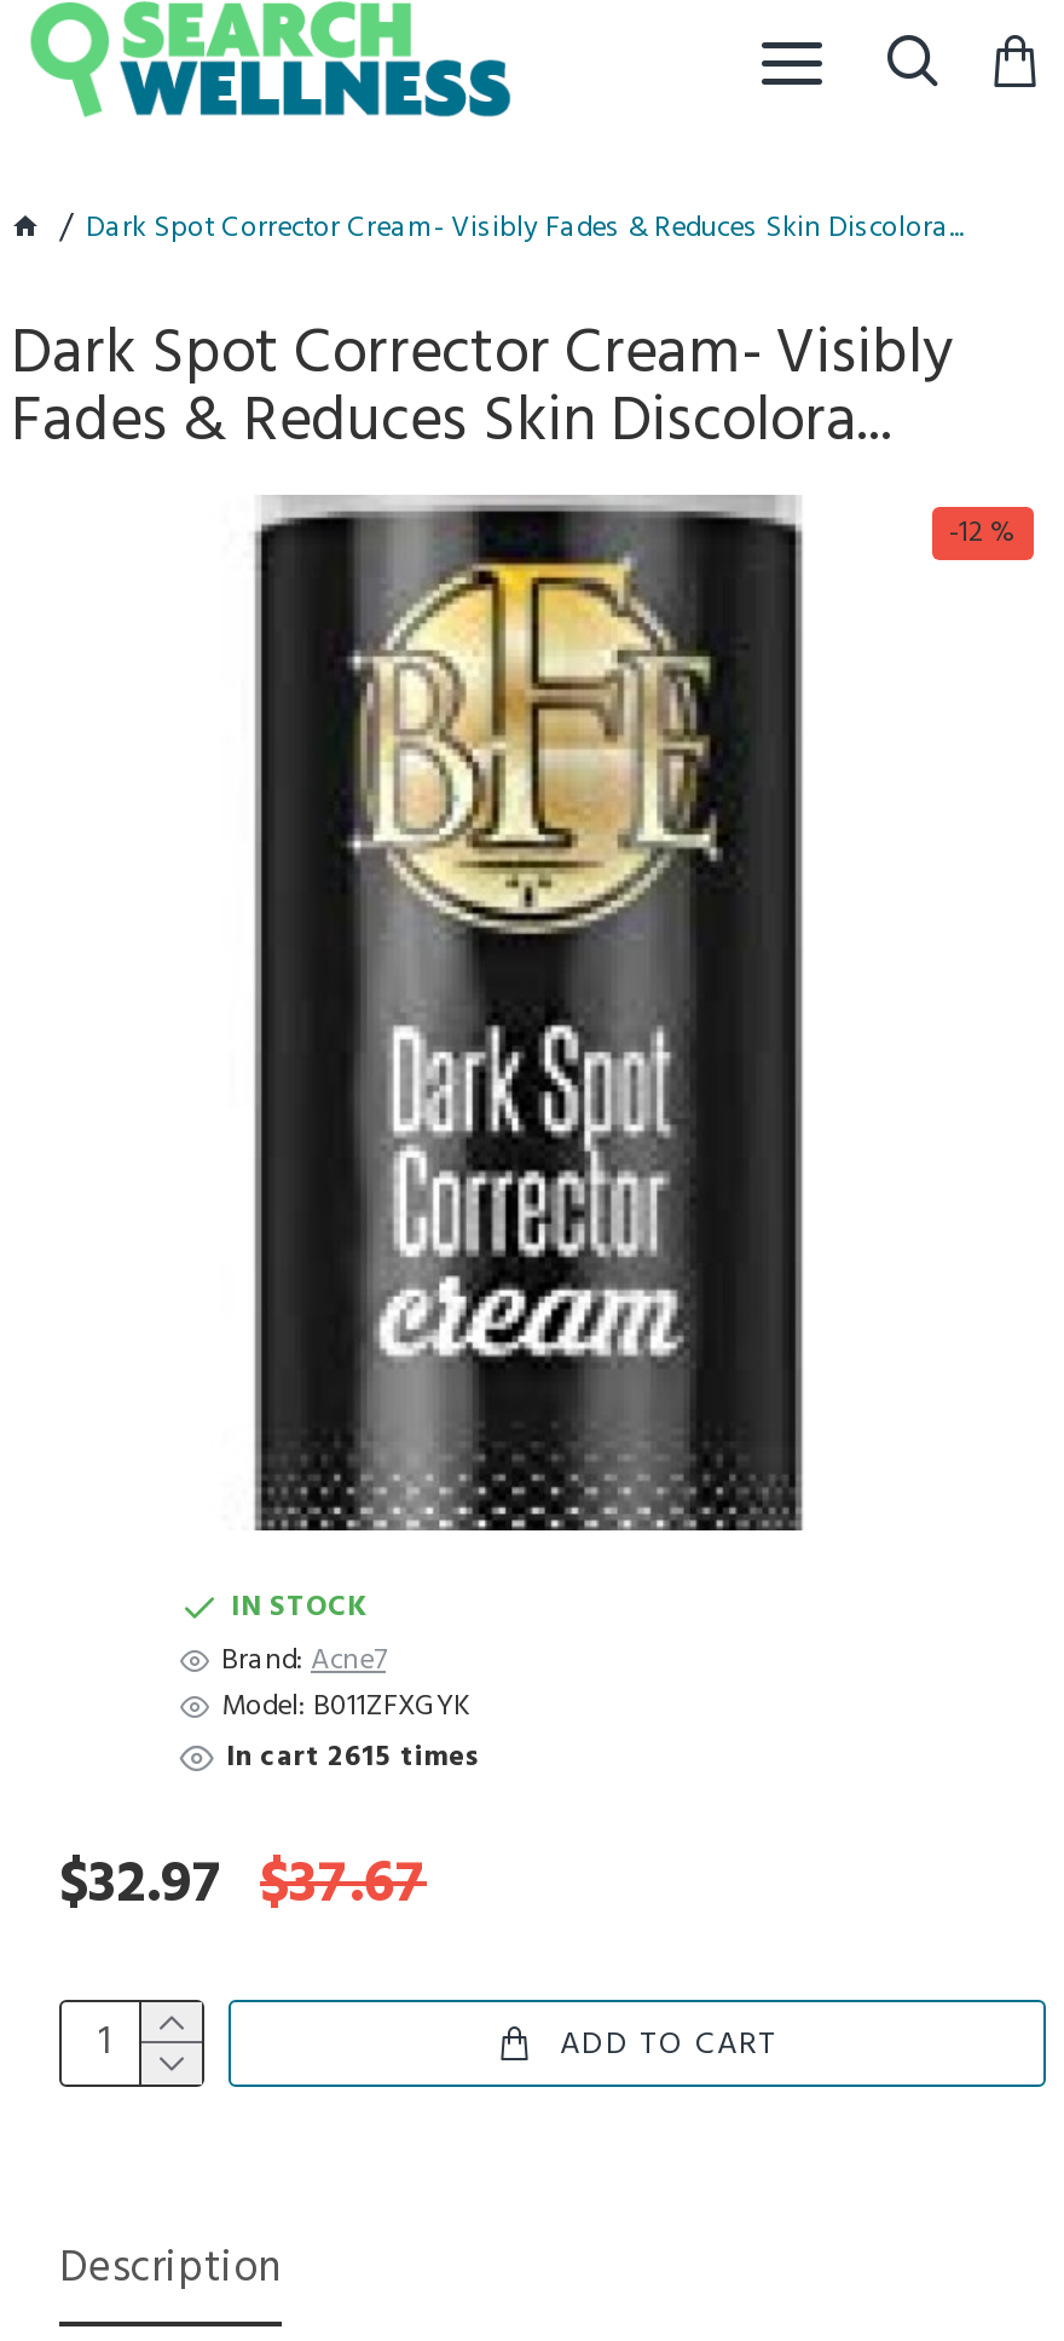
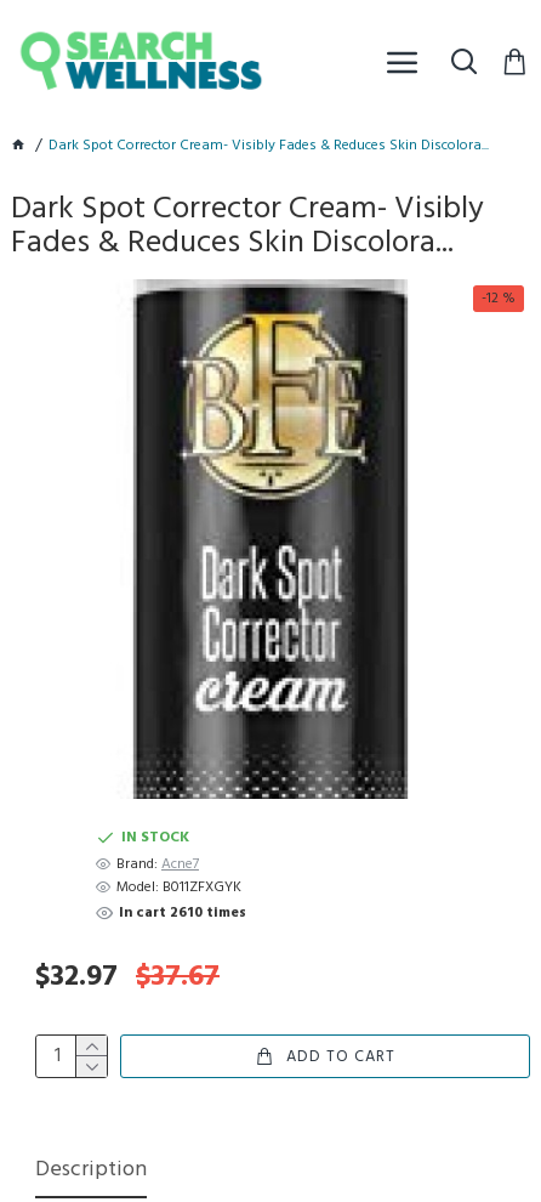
- In cart 2615 times
+ In cart 2610 times
